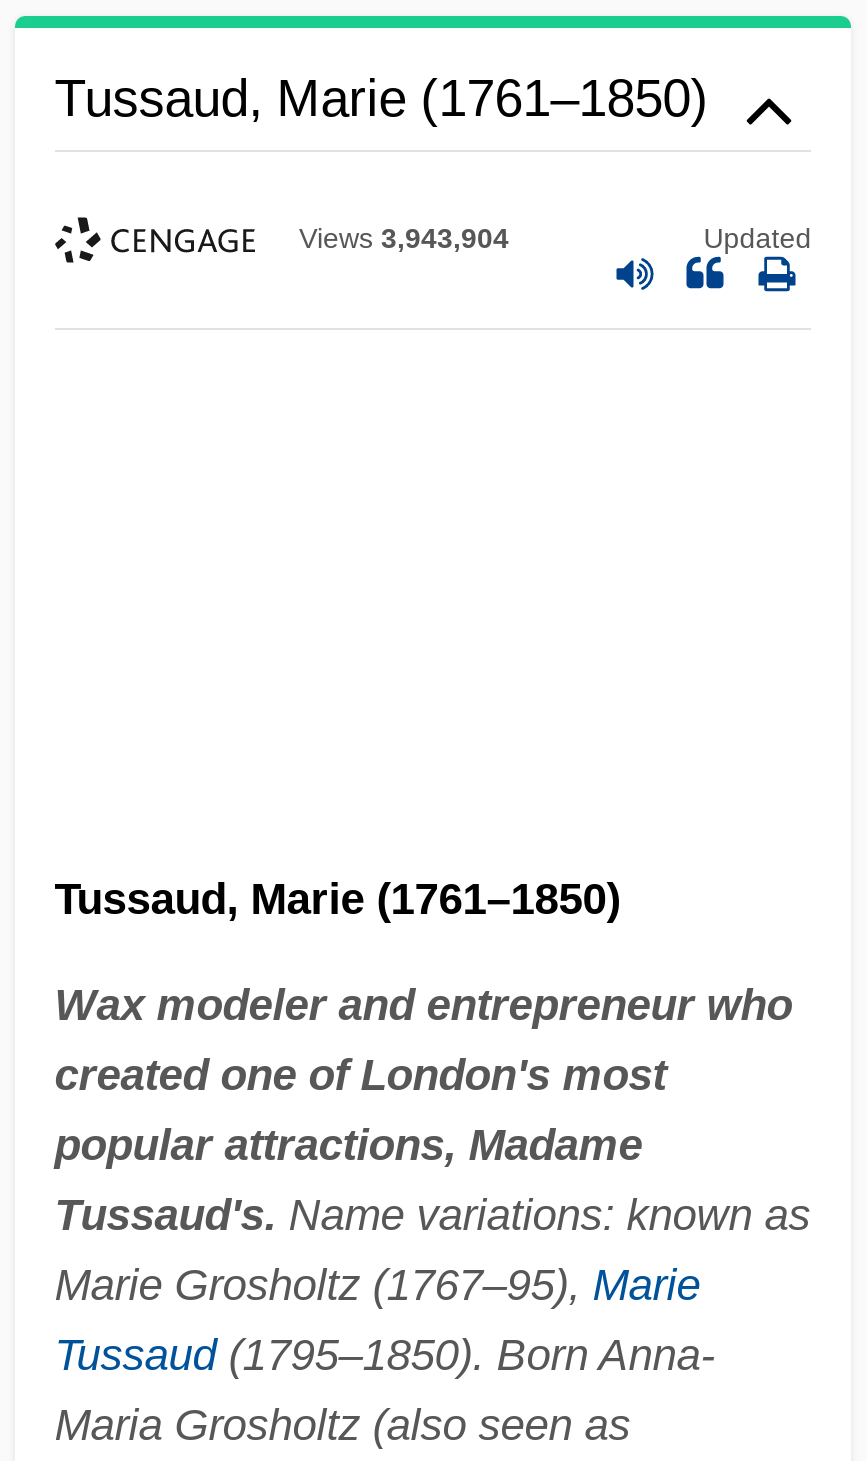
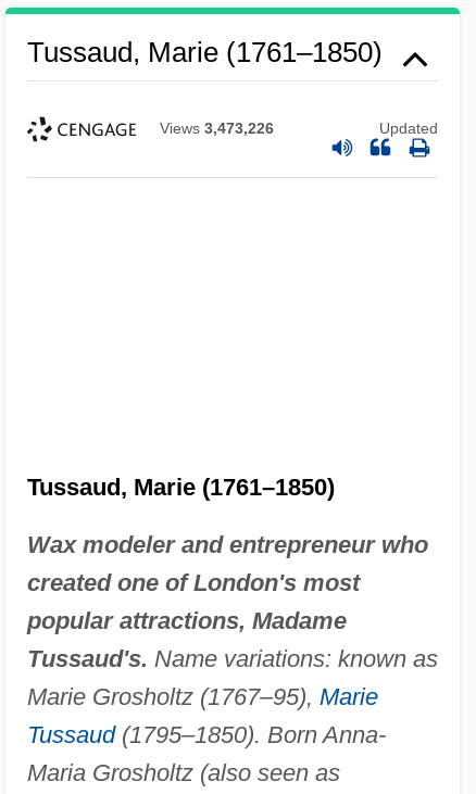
- Views 3,943,904
+ Views 3,473,226
